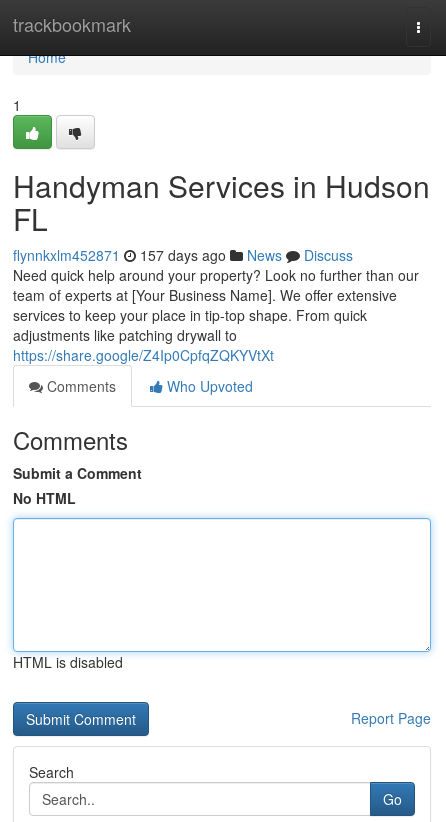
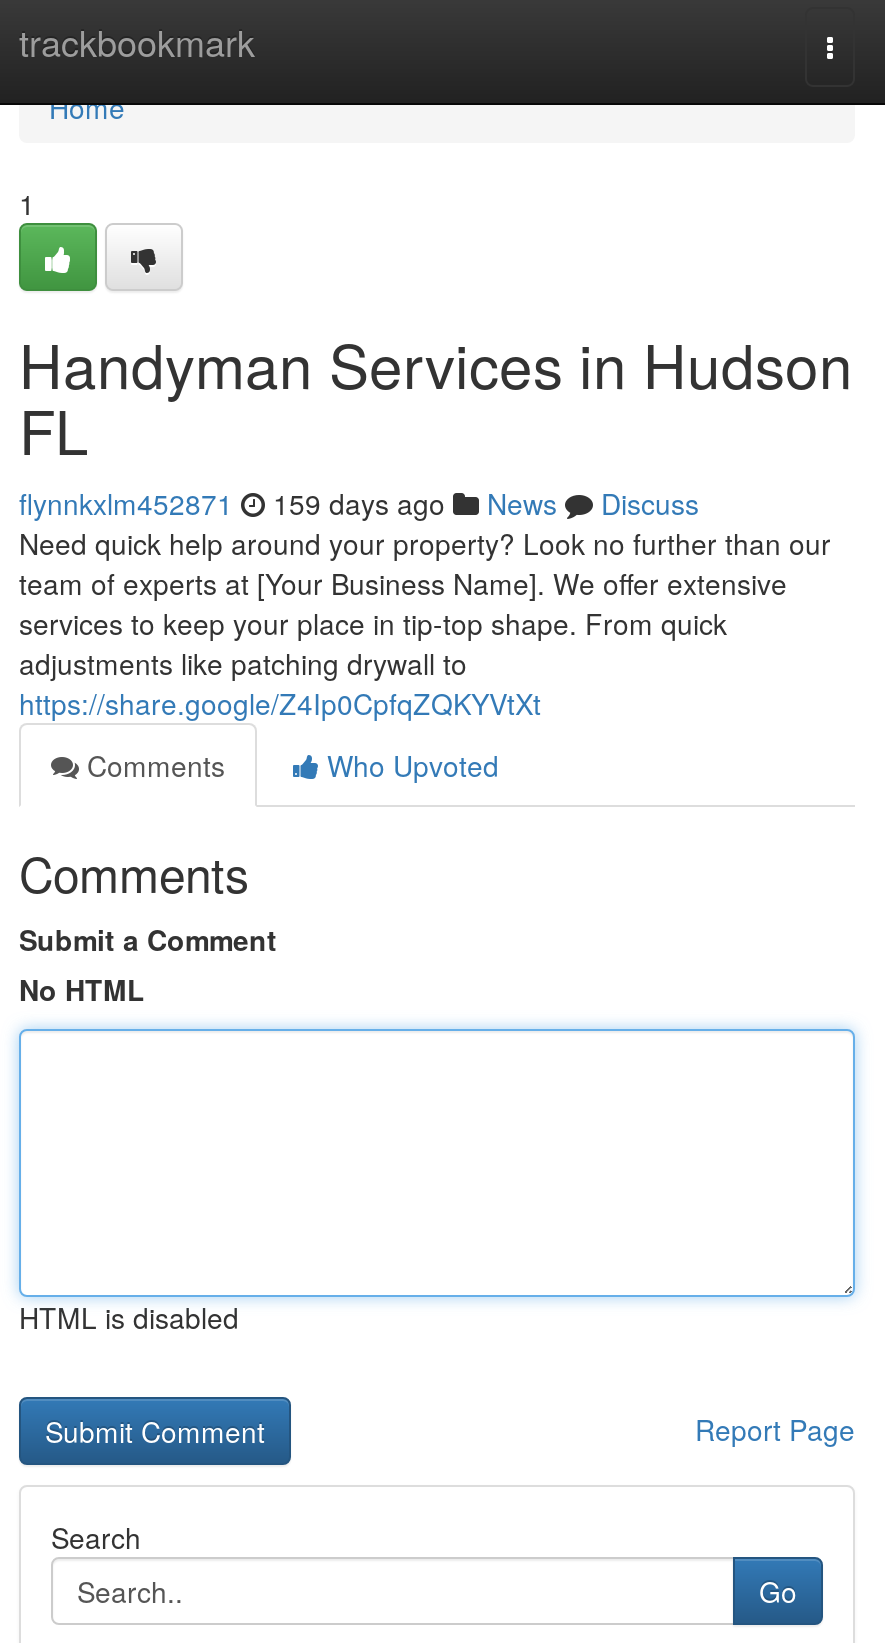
- flynnkxlm452871 157 days ago News Discuss
+ flynnkxlm452871 159 days ago News Discuss
